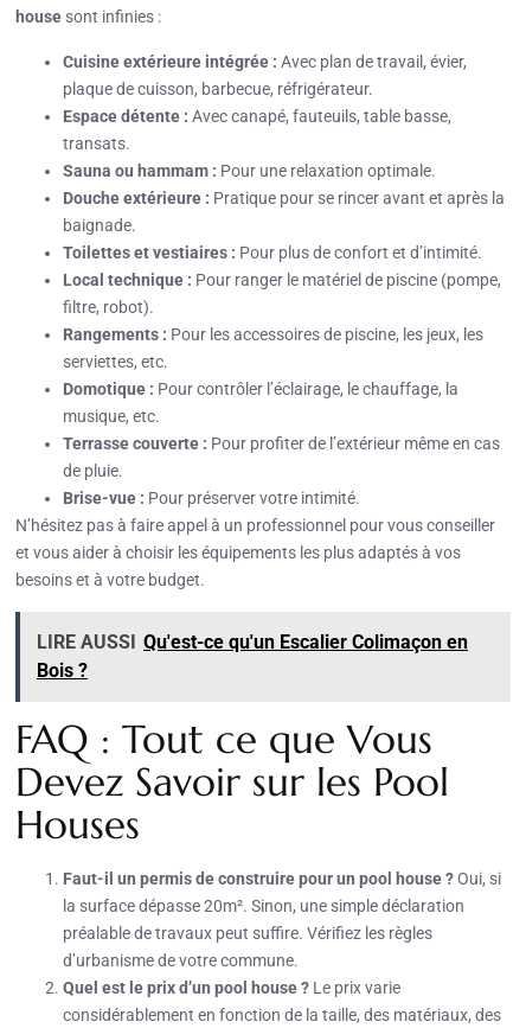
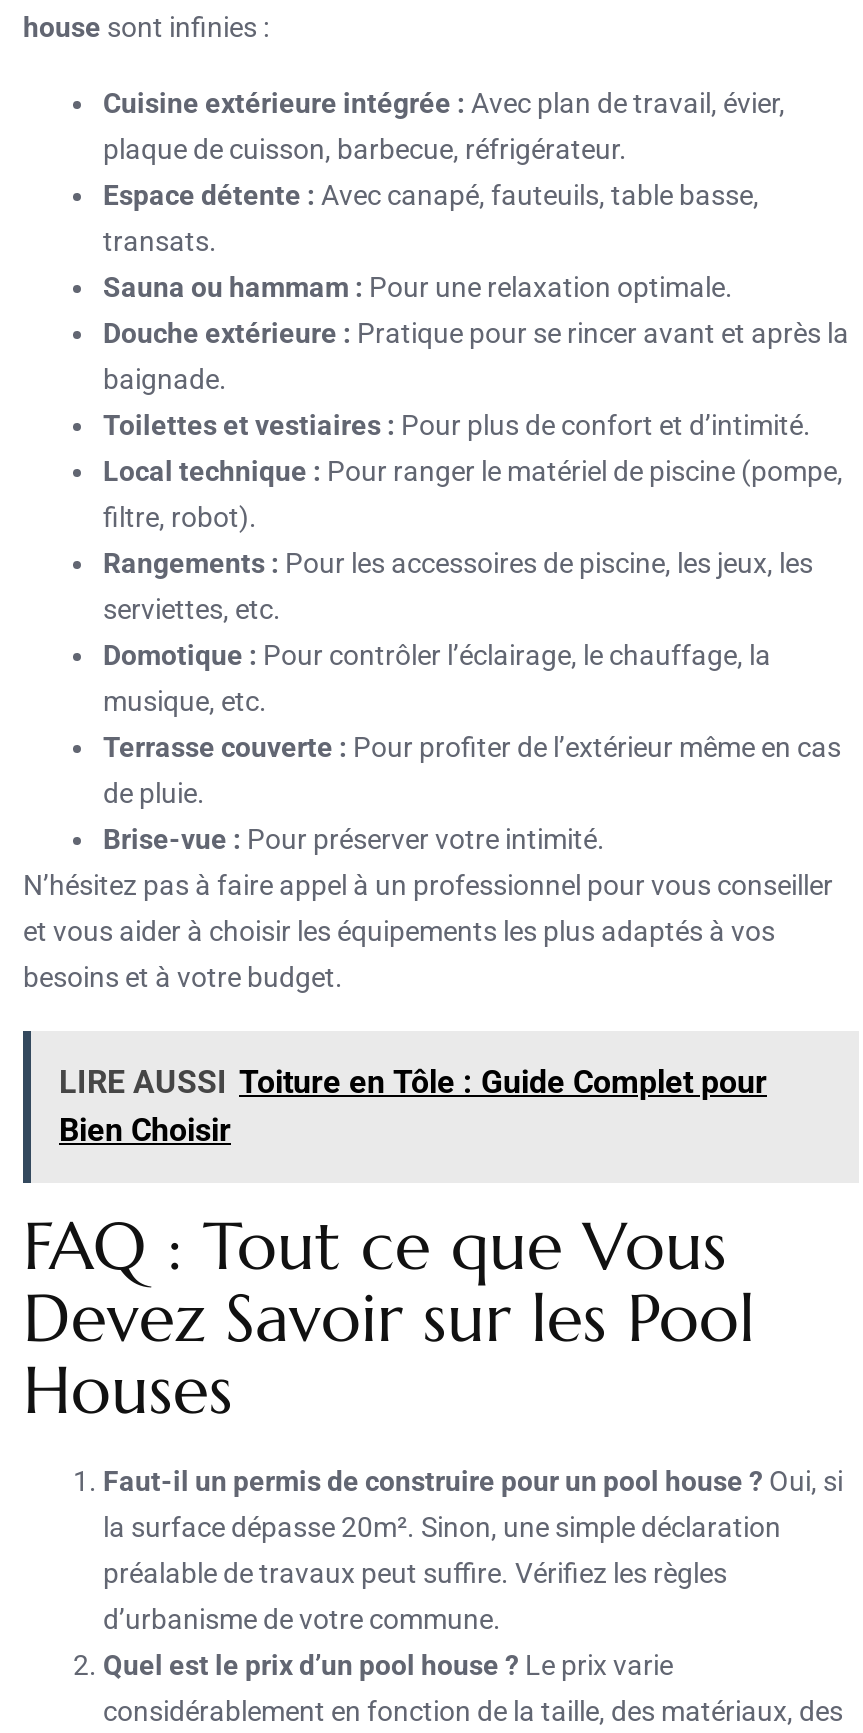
- LIRE AUSSI Qu'est-ce qu'un Escalier Colimaçon en
- Bois ?
+ LIRE AUSSI Toiture en Tôle : Guide Complet pour
+ Bien Choisir
